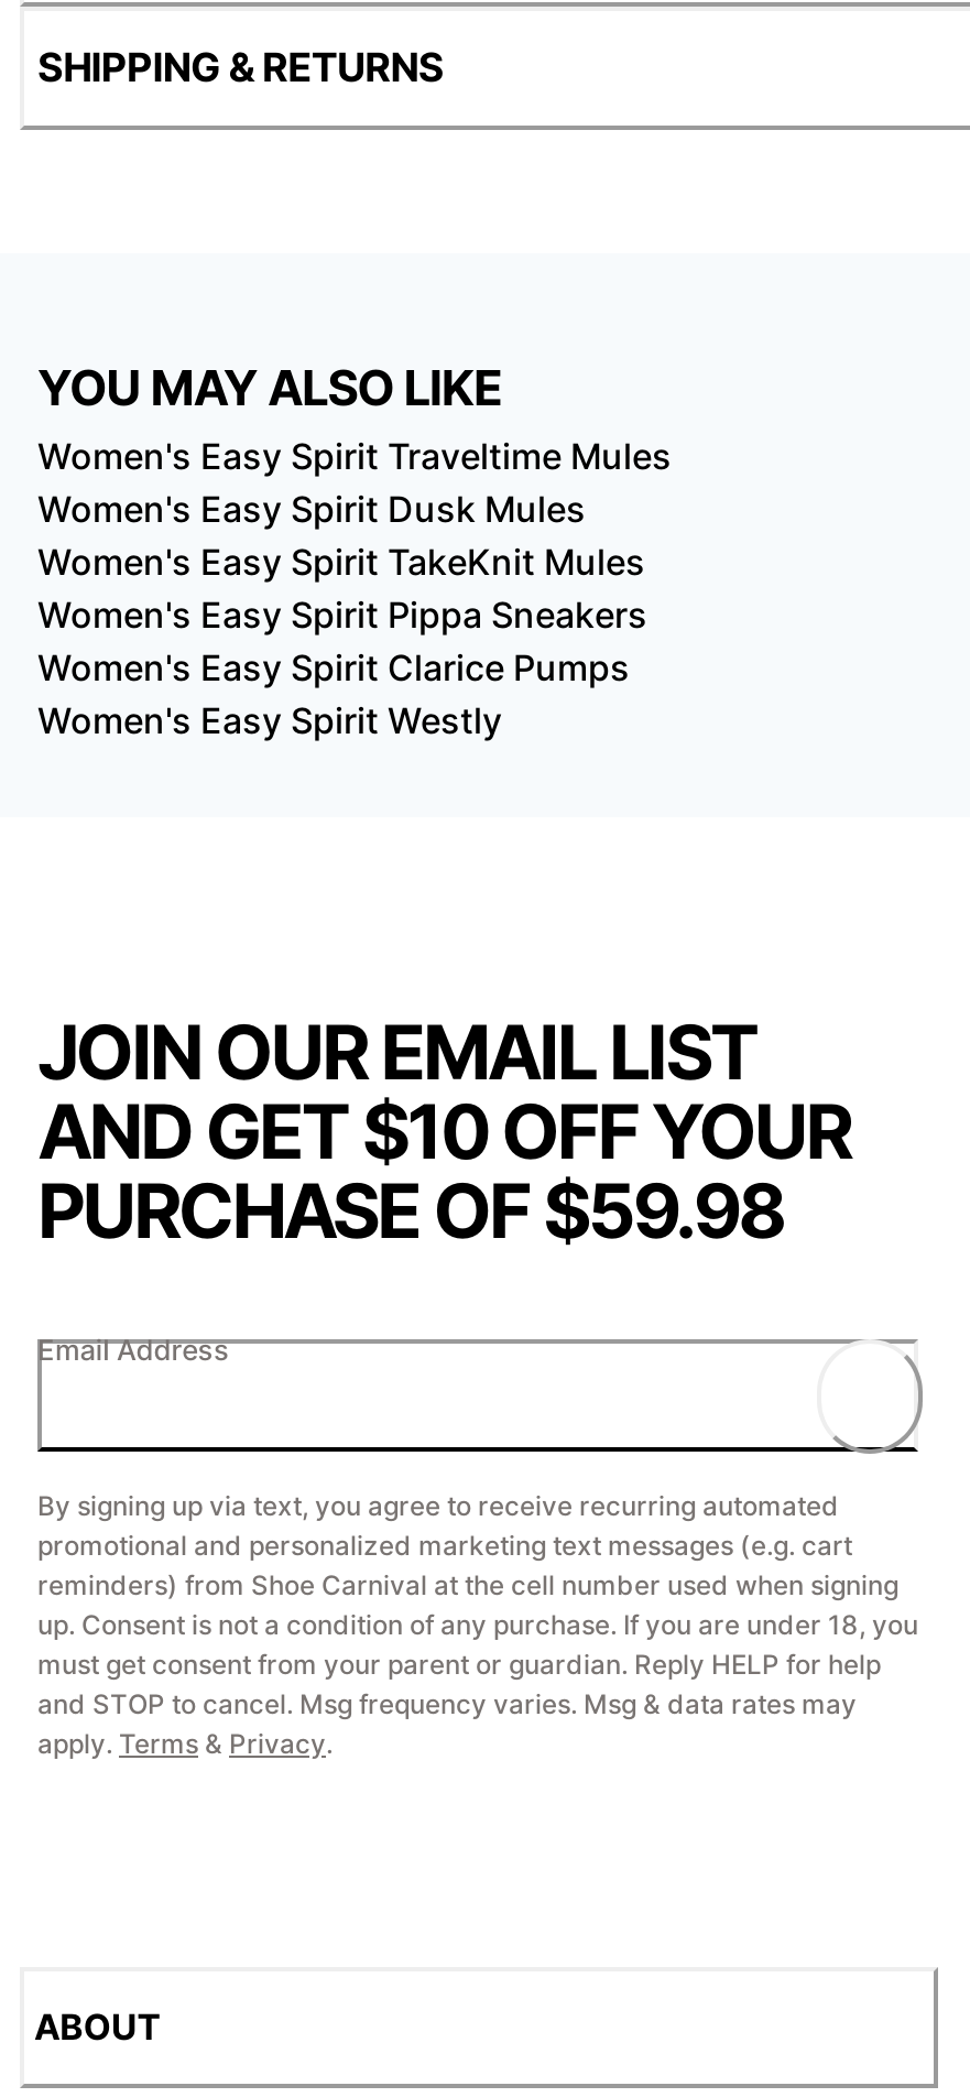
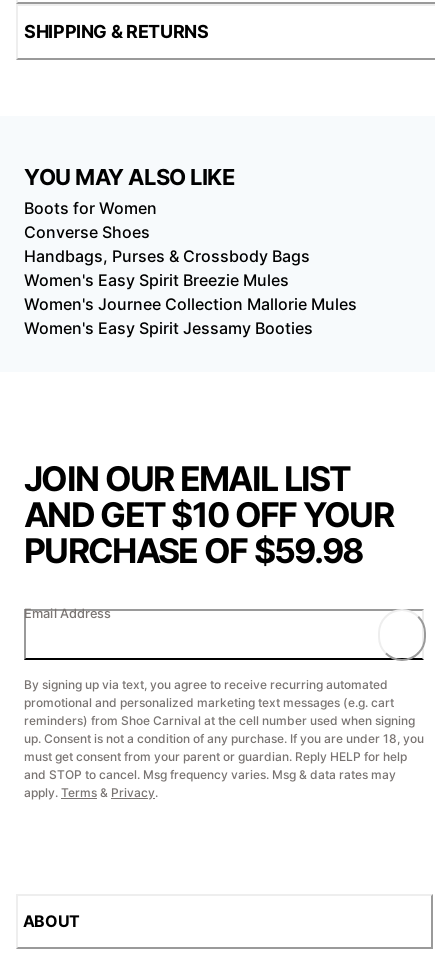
- Women's Easy Spirit Traveltime Mules
- Women's Easy Spirit Dusk Mules
- Women's Easy Spirit TakeKnit Mules
- Women's Easy Spirit Pippa Sneakers
- Women's Easy Spirit Clarice Pumps
- Women's Easy Spirit Westly
+ Boots for Women
+ Converse Shoes
+ Handbags, Purses & Crossbody Bags
+ Women's Easy Spirit Breezie Mules
+ Women's Journee Collection Mallorie Mules
+ Women's Easy Spirit Jessamy Booties
